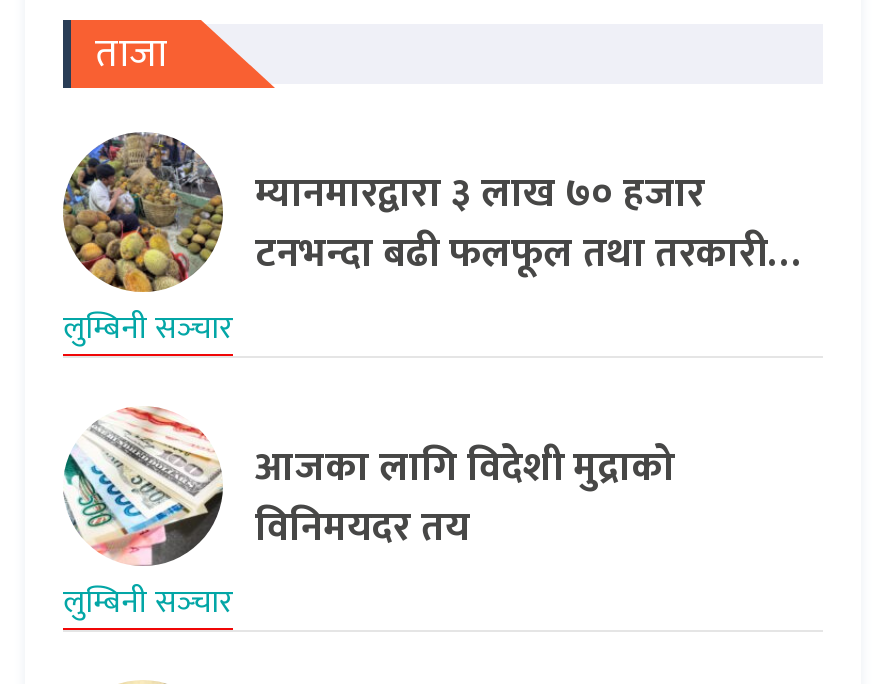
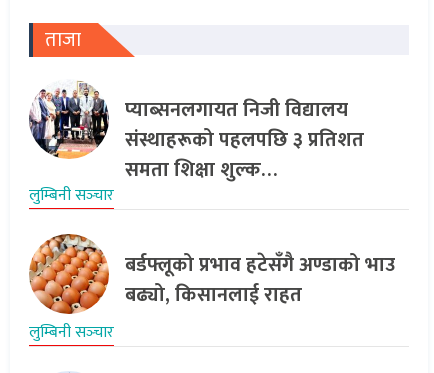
- [image]
- म्यानमारद्वारा ३ लाख ७० हजार
- टनभन्दा बढी फलफूल तथा तरकारी…
+ [image]
+ प्याब्सनलगायत निजी विद्यालय
+ संस्थाहरूको पहलपछि ३ प्रतिशत
+ समता शिक्षा शुल्क…

- [image]
- आजका लागि विदेशी मुद्राको
- विनिमयदर तय
+ [image]
+ बर्डफ्लूको प्रभाव हटेसँगै अण्डाको भाउ
+ बढ्यो, किसानलाई राहत
